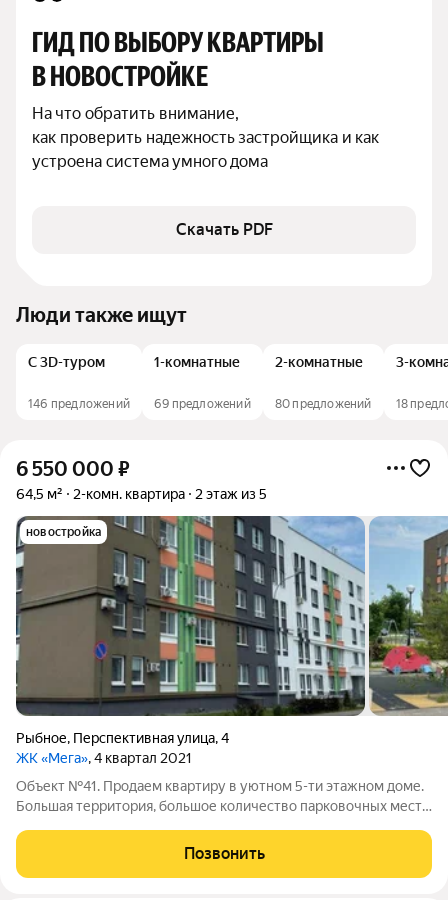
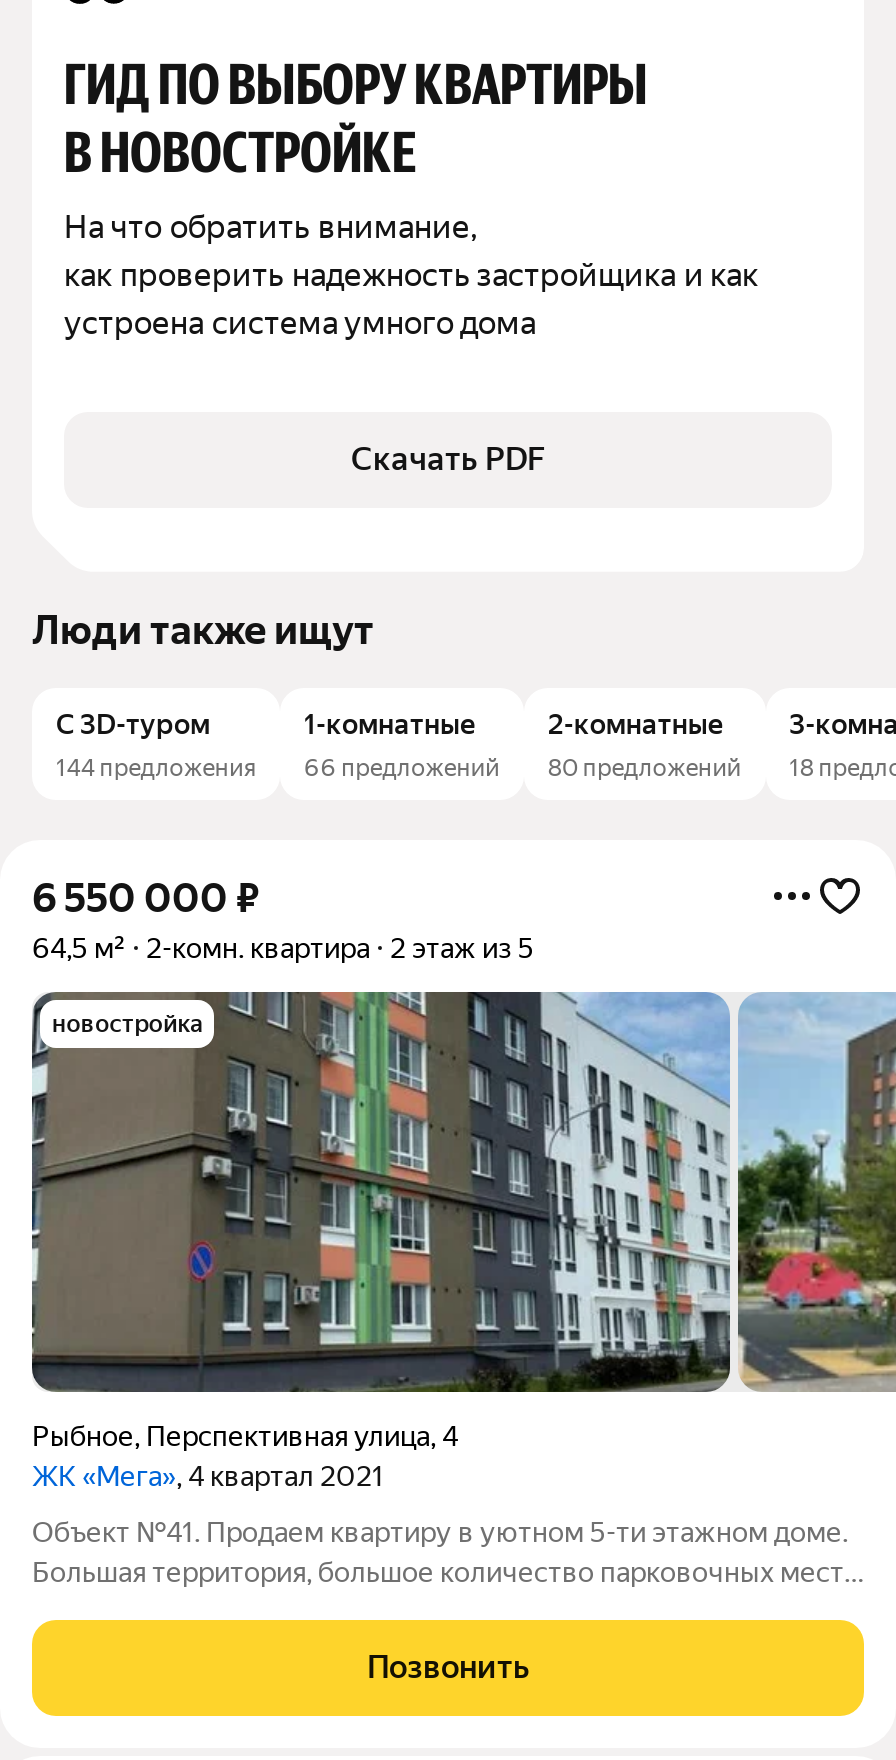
- 146 предложений
+ 144 предложения

- 69 предложений
+ 66 предложений
